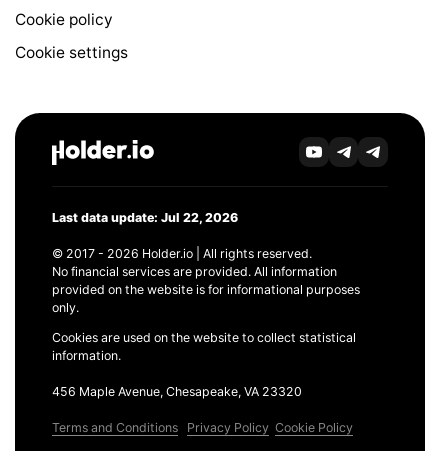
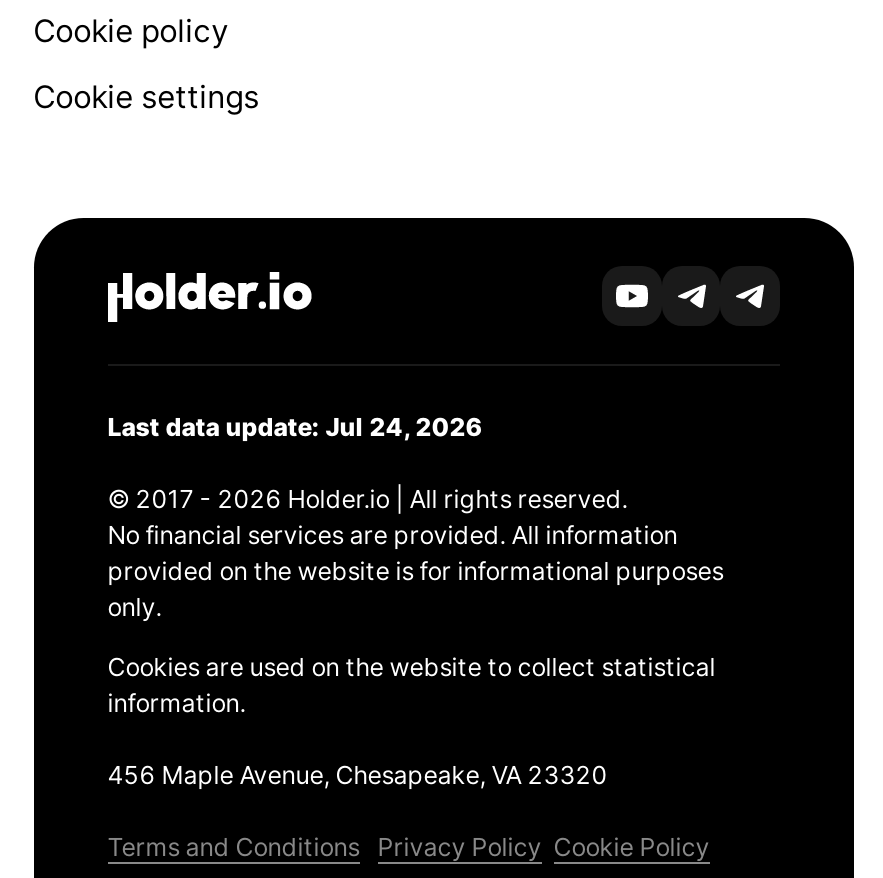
- Last data update: Jul 22, 2026
+ Last data update: Jul 24, 2026
